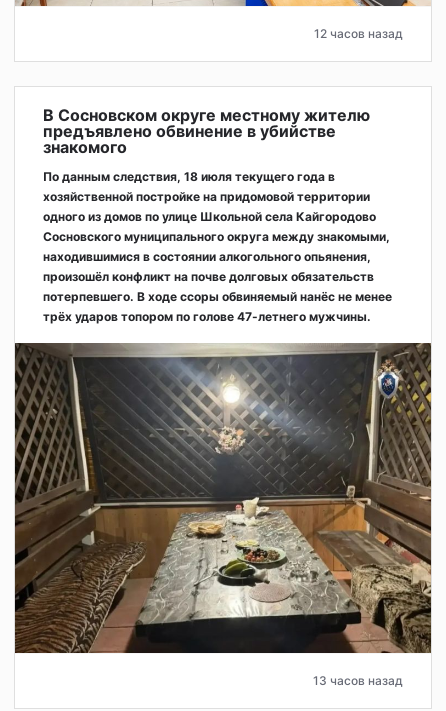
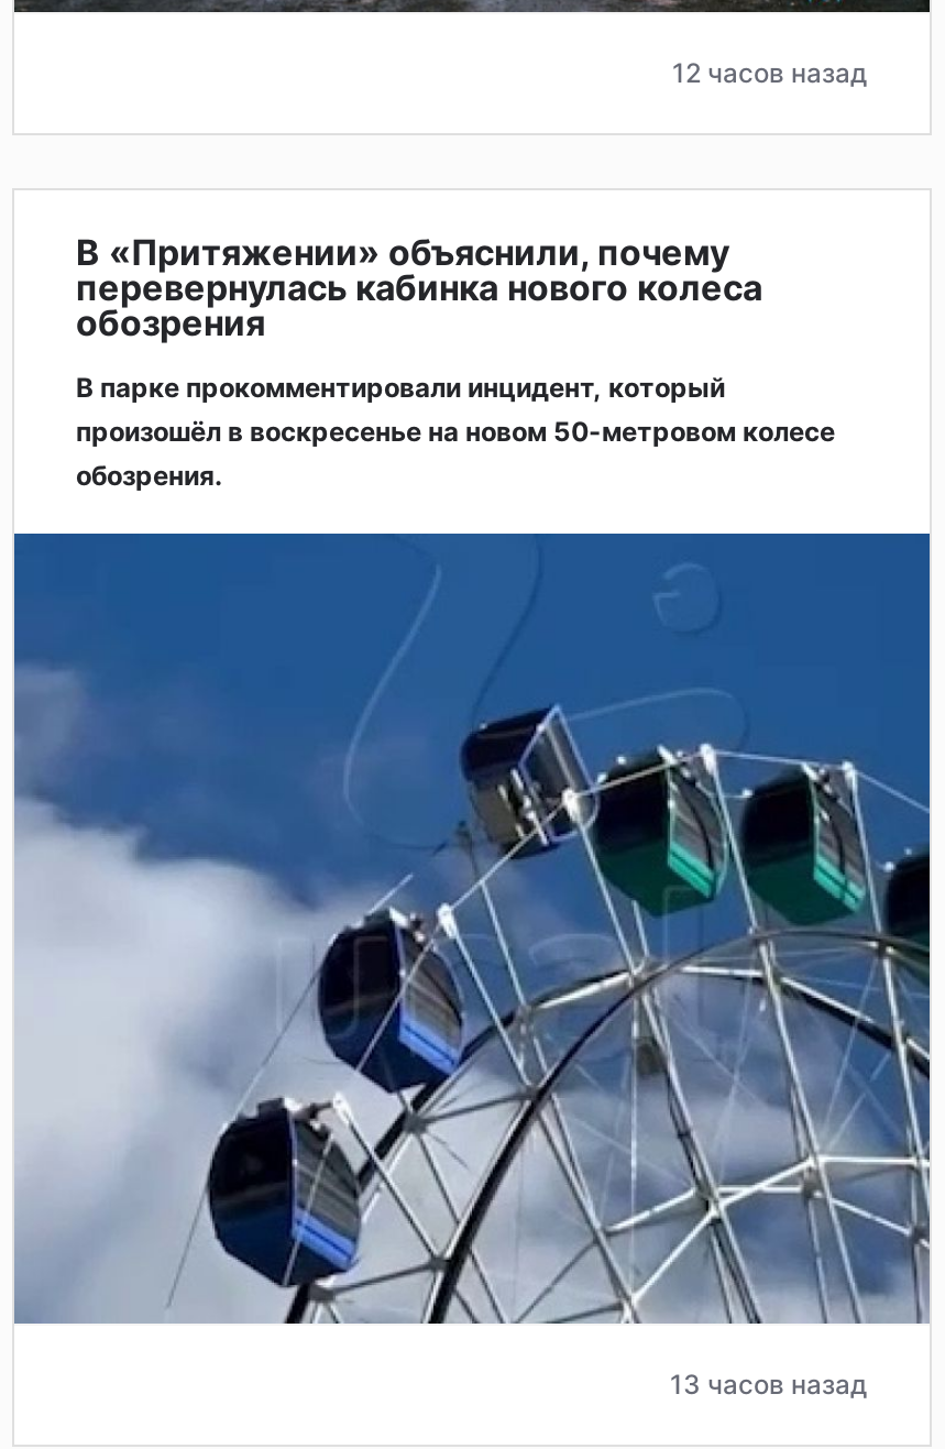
- В Сосновском округе местному жителю
- предъявлено обвинение в убийстве
- знакомого
+ В «Притяжении» объяснили, почему
+ перевернулась кабинка нового колеса
+ обозрения

- По данным следствия, 18 июля текущего года в
- хозяйственной постройке на придомовой территории
- одного из домов по улице Школьной села Кайгородово
- Сосновского муниципального округа между знакомыми,
- находившимися в состоянии алкогольного опьянения,
- произошёл конфликт на почве долговых обязательств
- потерпевшего. В ходе ссоры обвиняемый нанёс не менее
- трёх ударов топором по голове 47-летнего мужчины.
+ В парке прокомментировали инцидент, который
+ произошёл в воскресенье на новом 50-метровом колесе
+ обозрения.

- [image]
+ [image]
